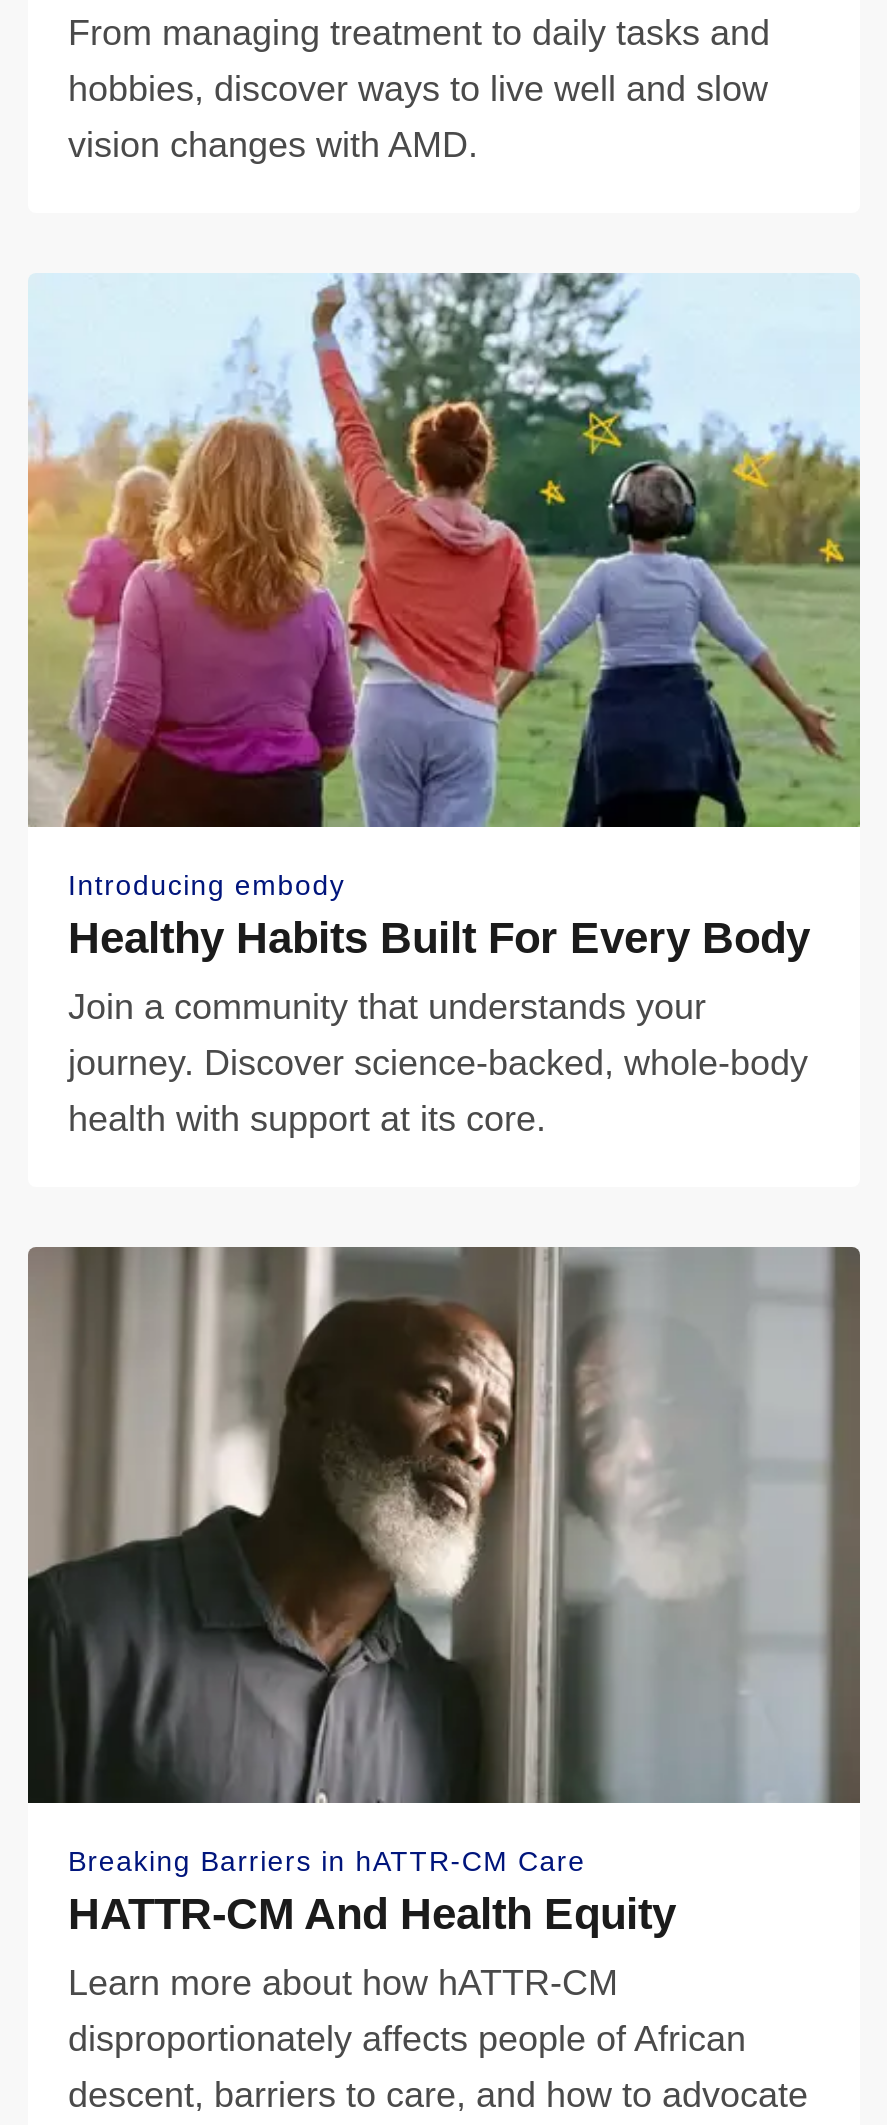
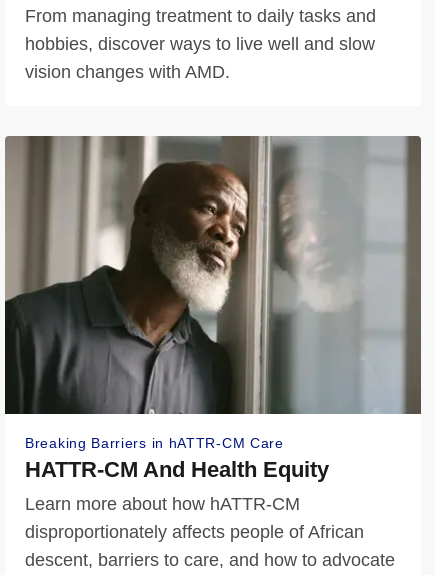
- [image]
- Introducing embody
- Healthy Habits Built For Every Body
- Join a community that understands your
- journey. Discover science-backed, whole-body
- health with support at its core.
